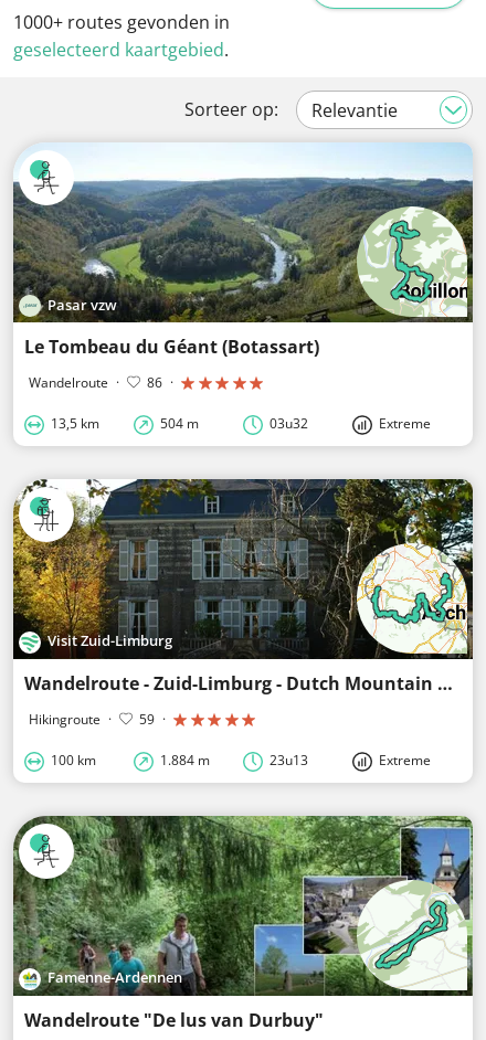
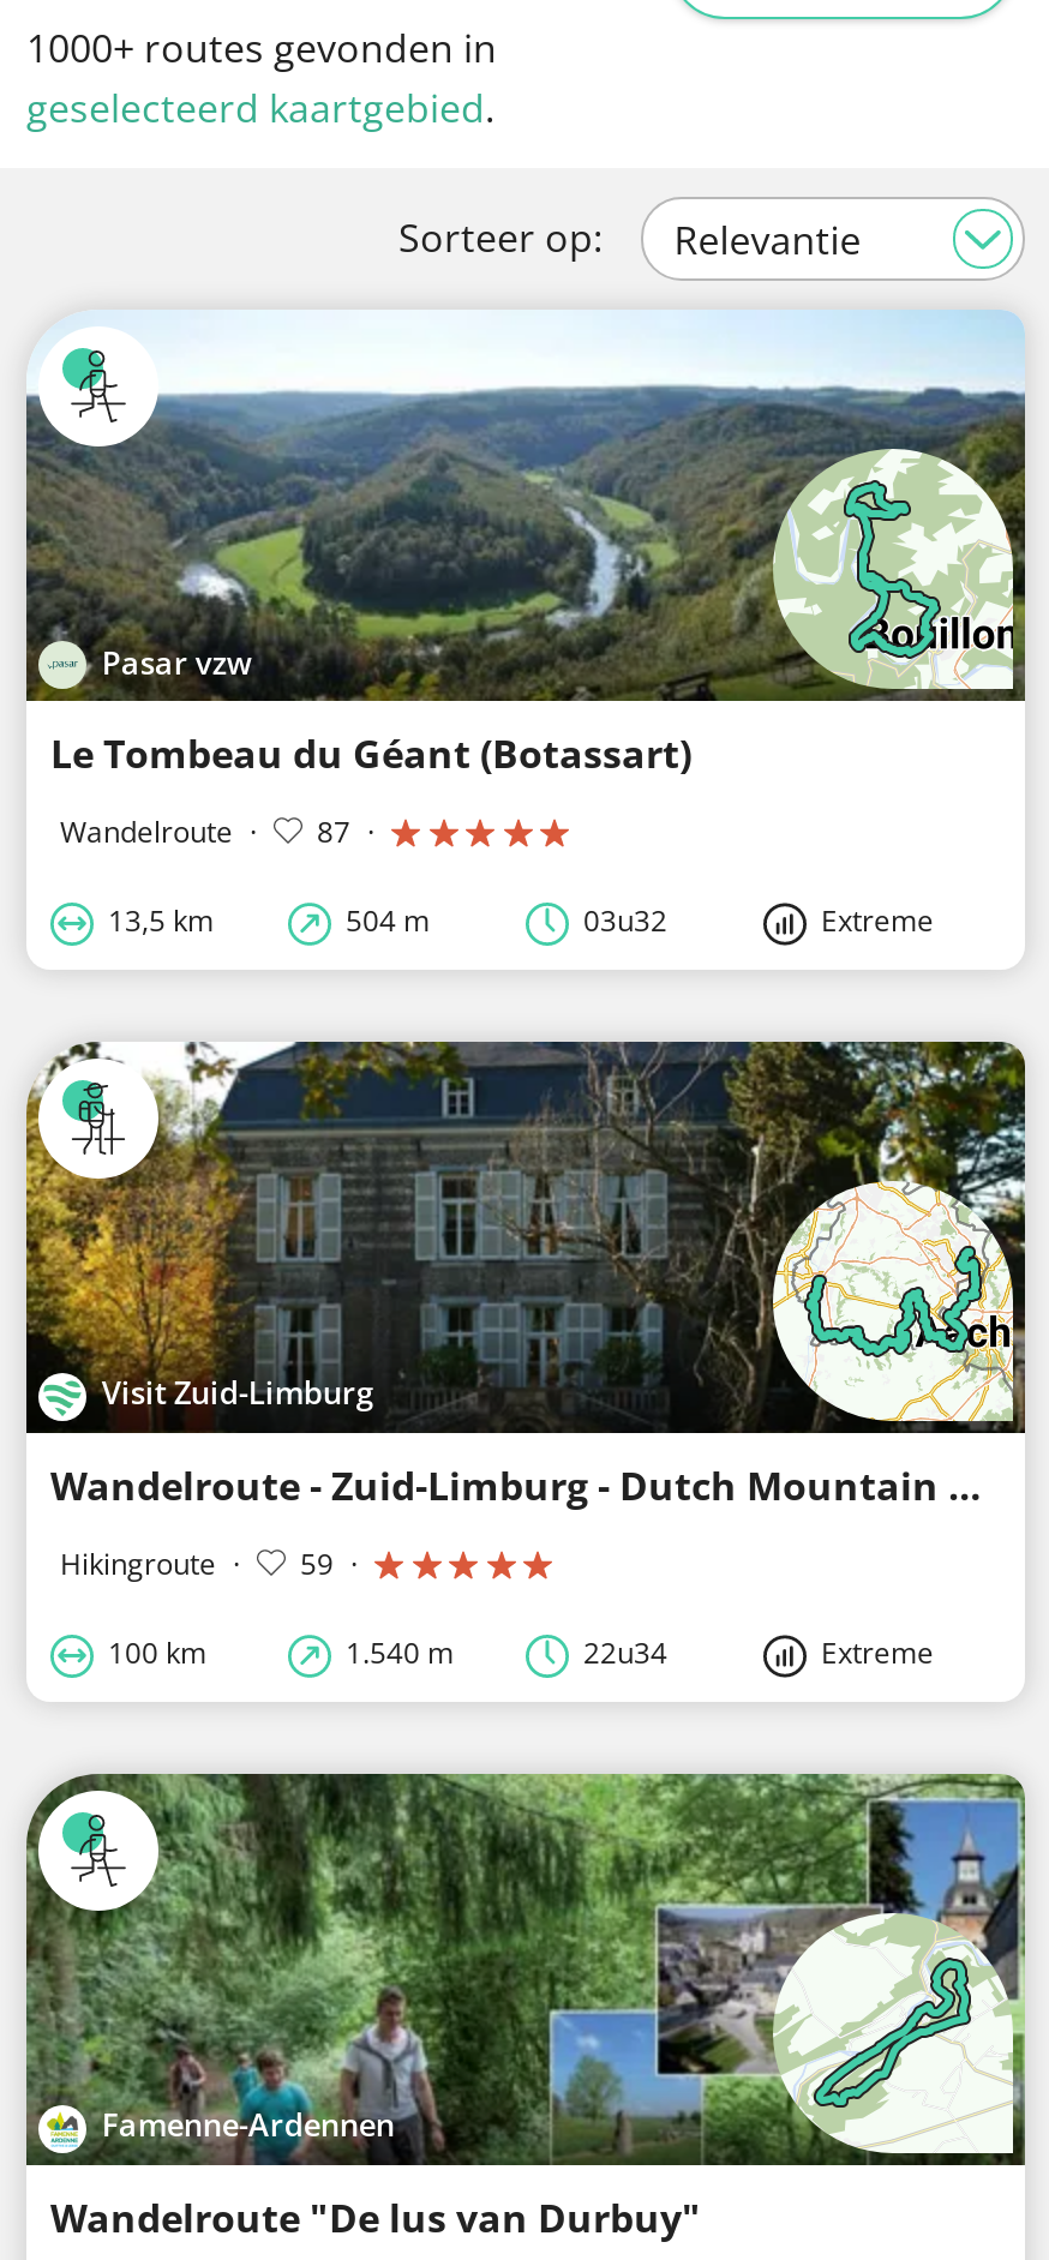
- Wandelroute · 86 ·
+ Wandelroute · 87 ·

- 1.884 m
- 23u13
+ 1.540 m
+ 22u34
